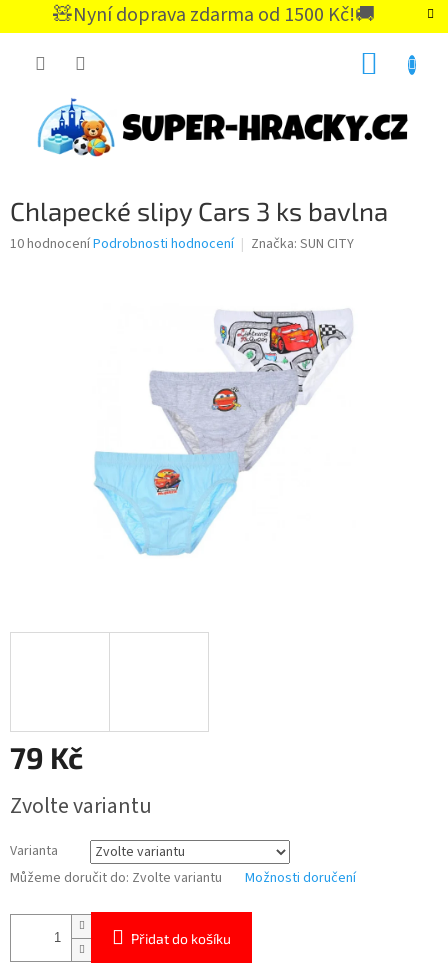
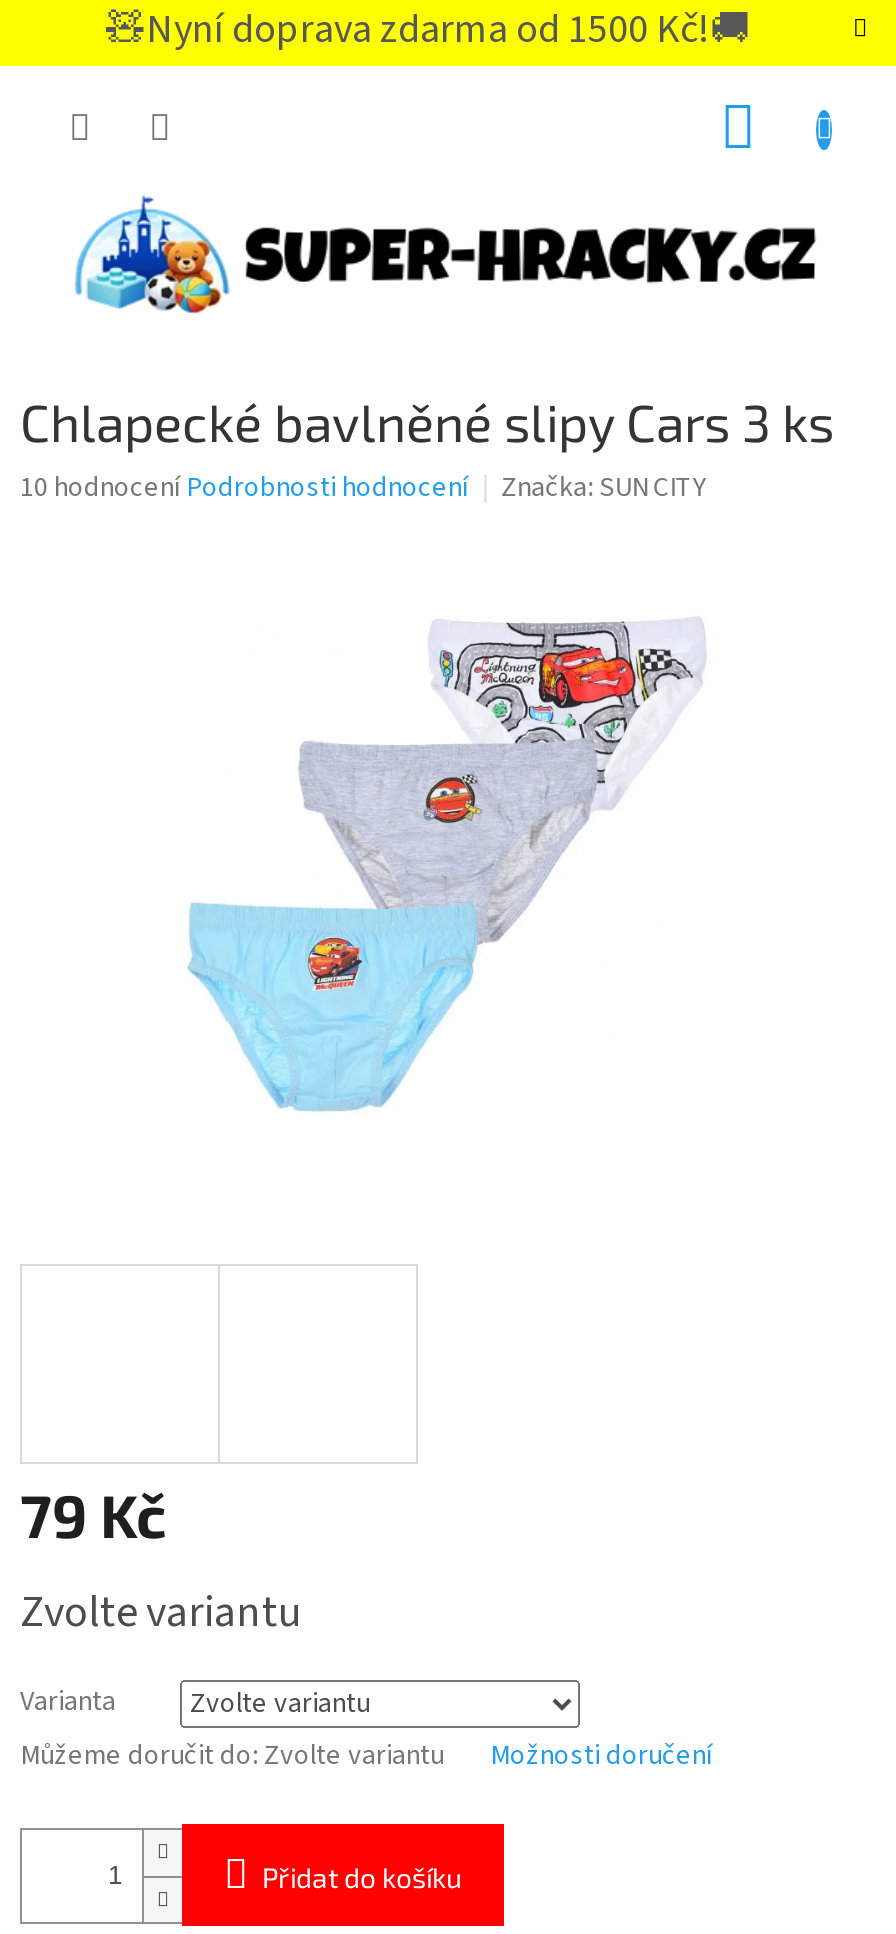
- Chlapecké slipy Cars 3 ks bavlna
+ Chlapecké bavlněné slipy Cars 3 ks
